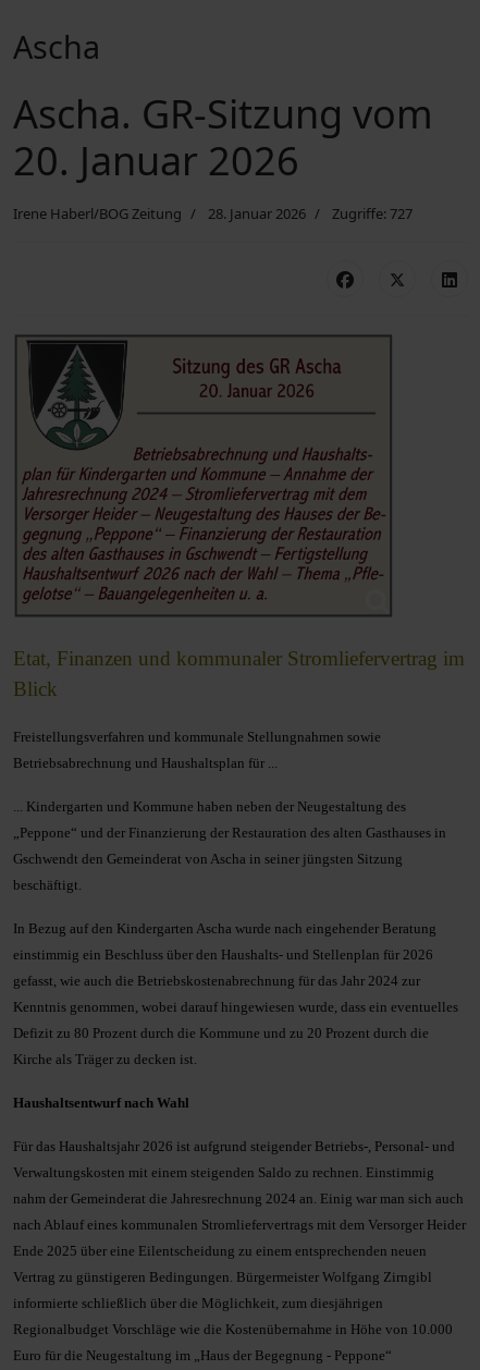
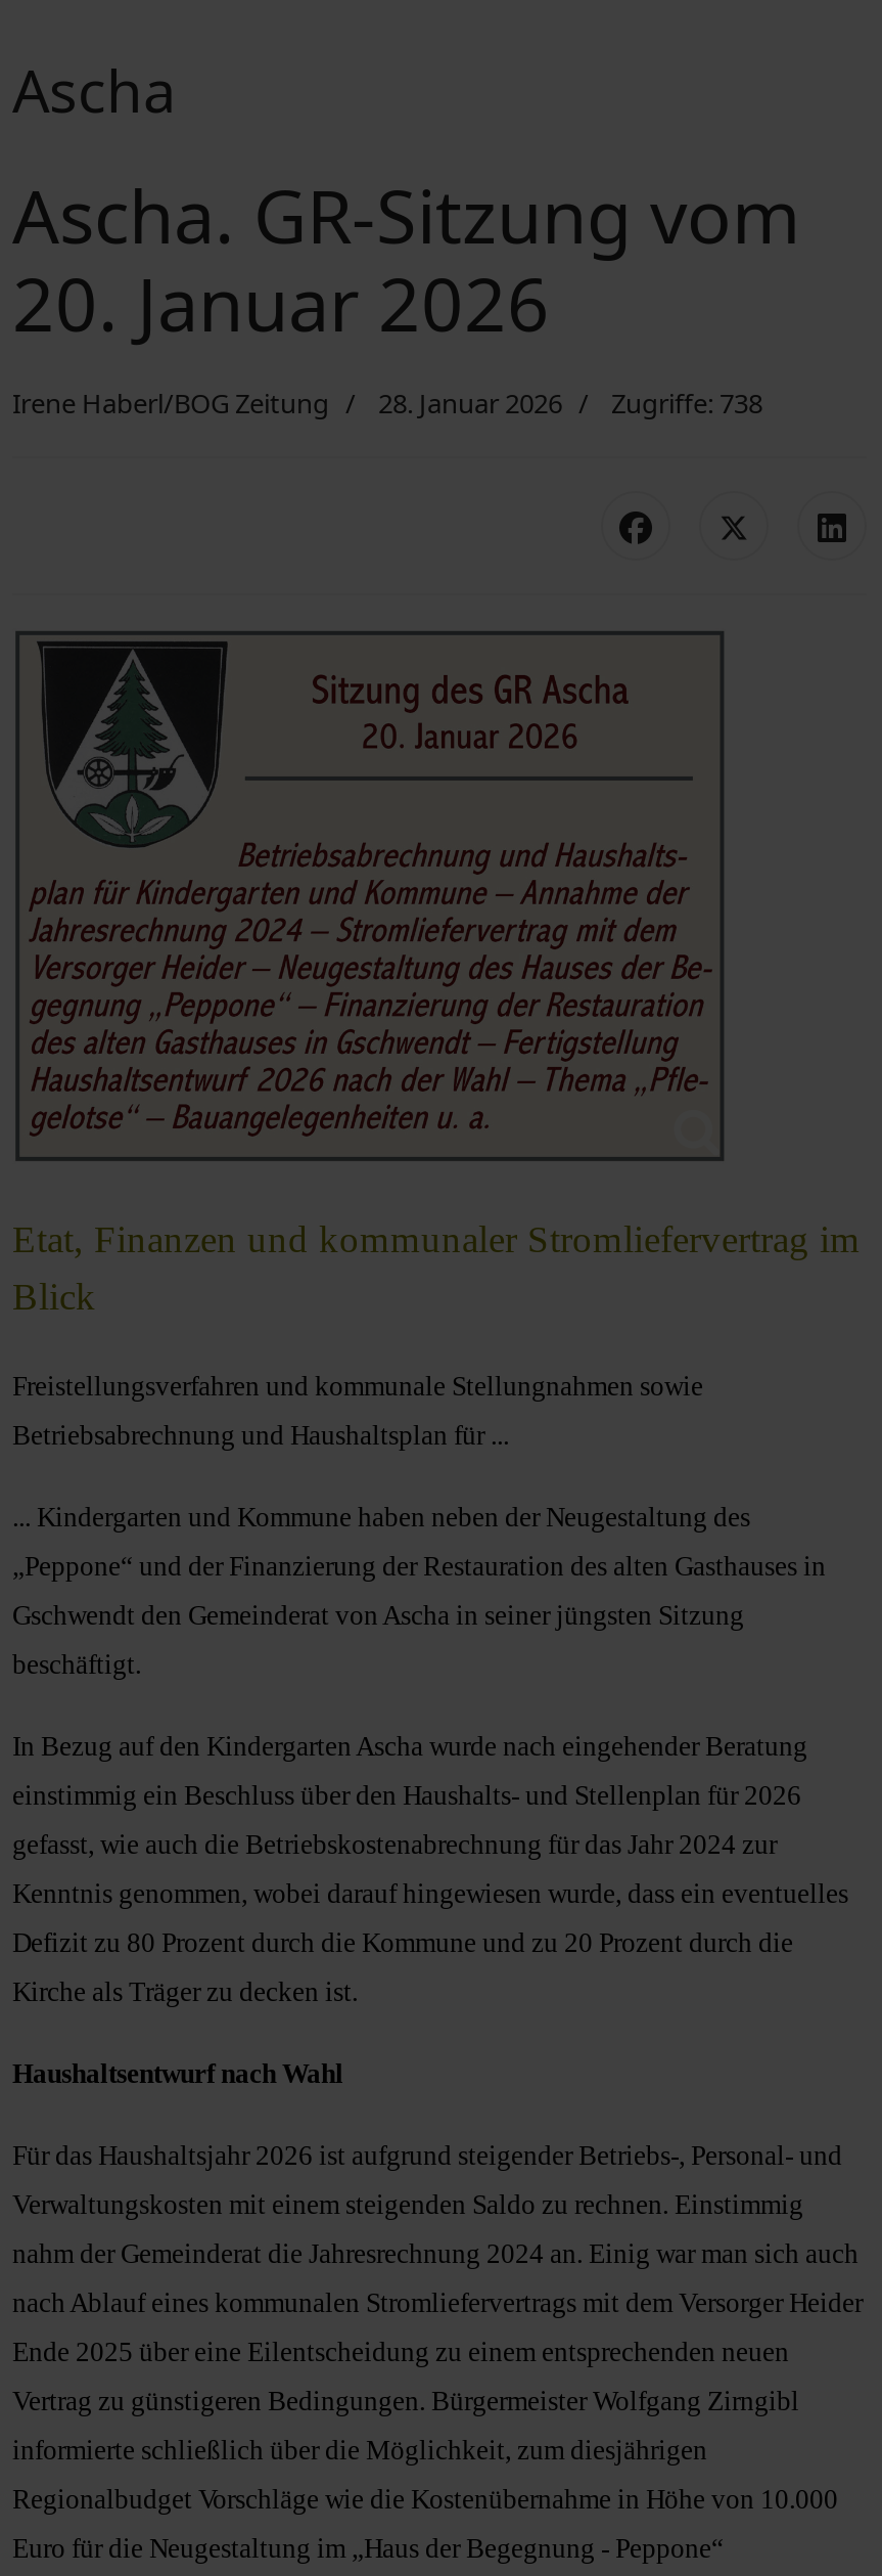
- Irene Haberl/BOG Zeitung 28. Januar 2026 Zugriffe: 727
+ Irene Haberl/BOG Zeitung 28. Januar 2026 Zugriffe: 738
